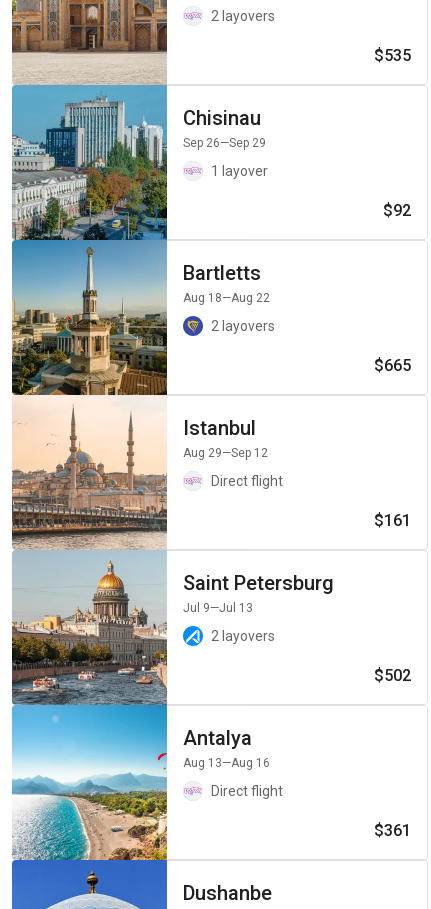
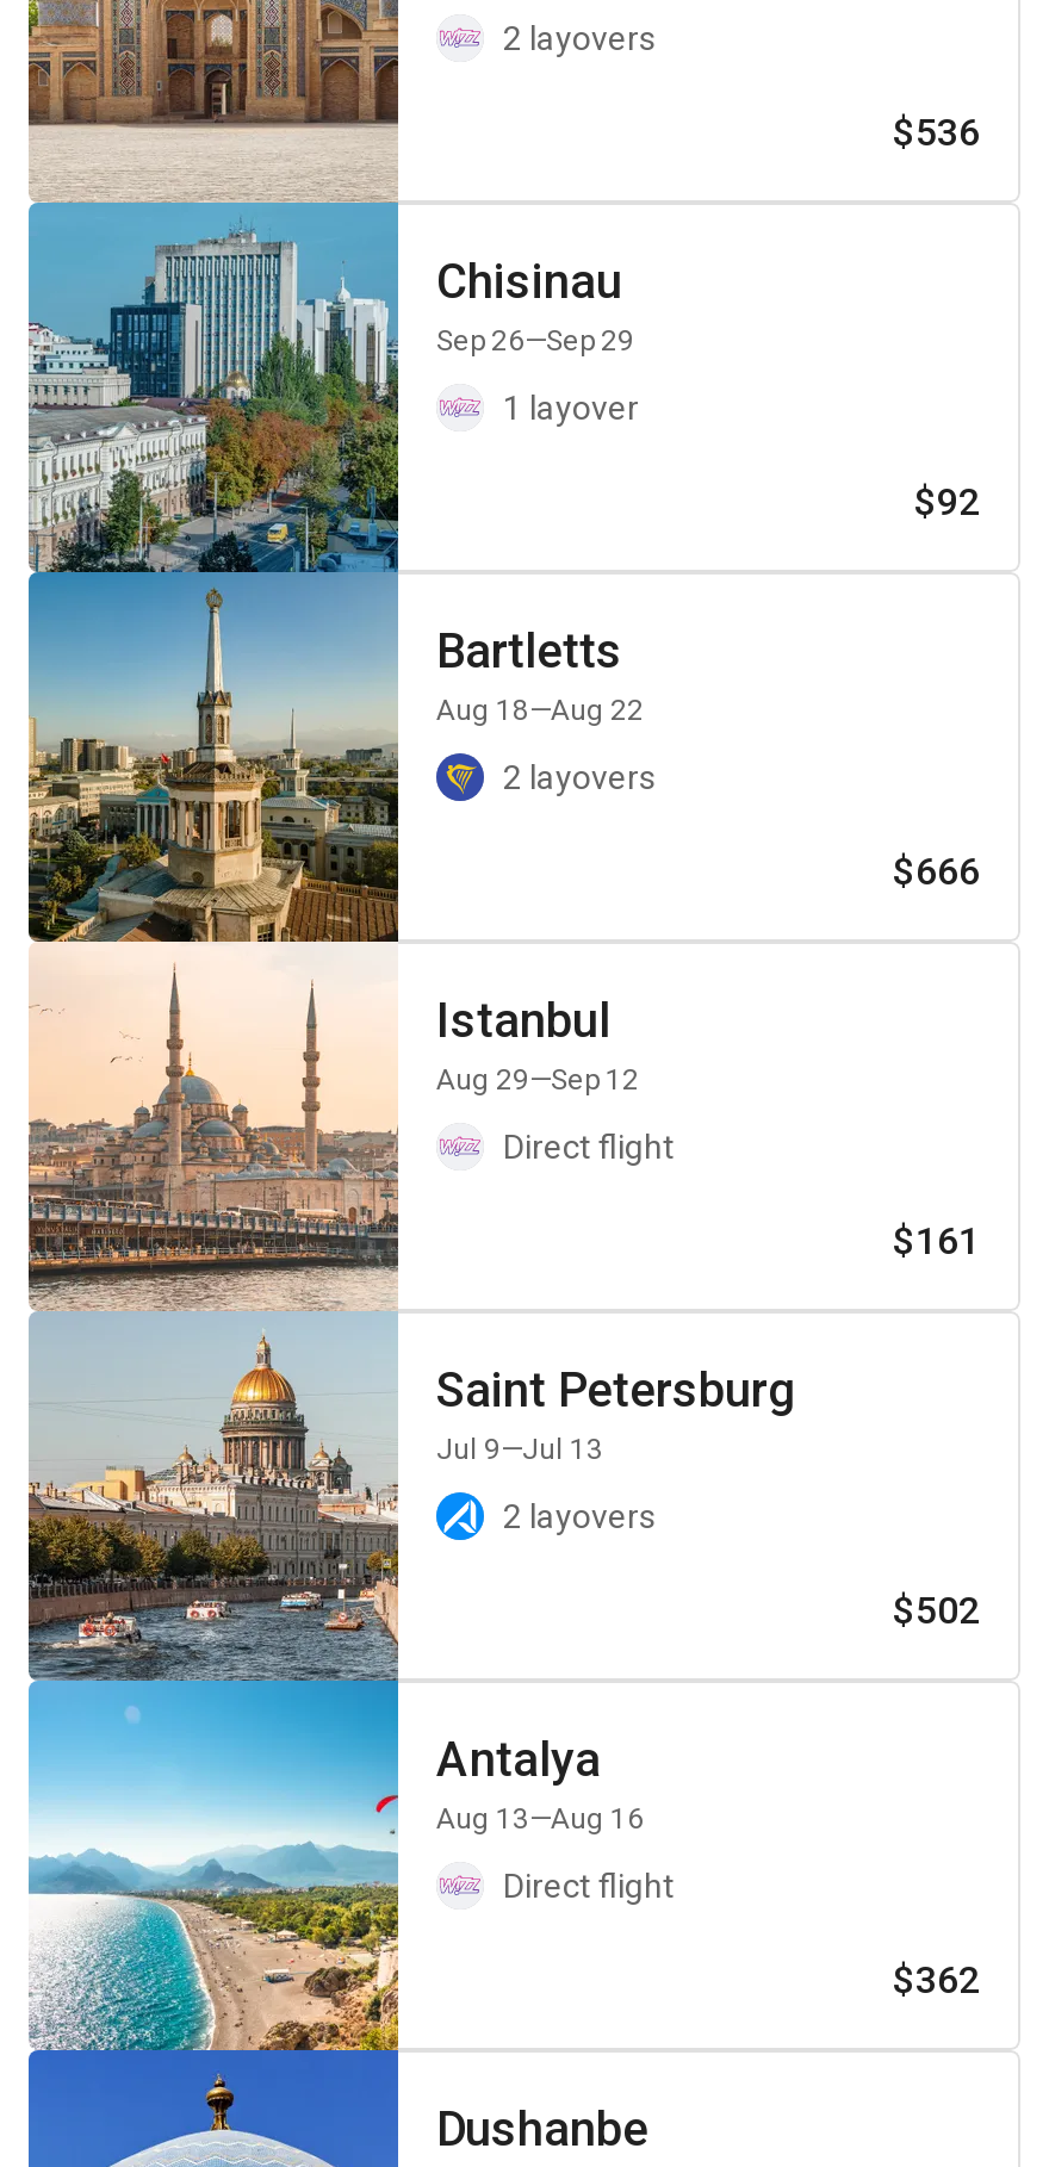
- $535
+ $536

- $665
+ $666

- $361
+ $362
